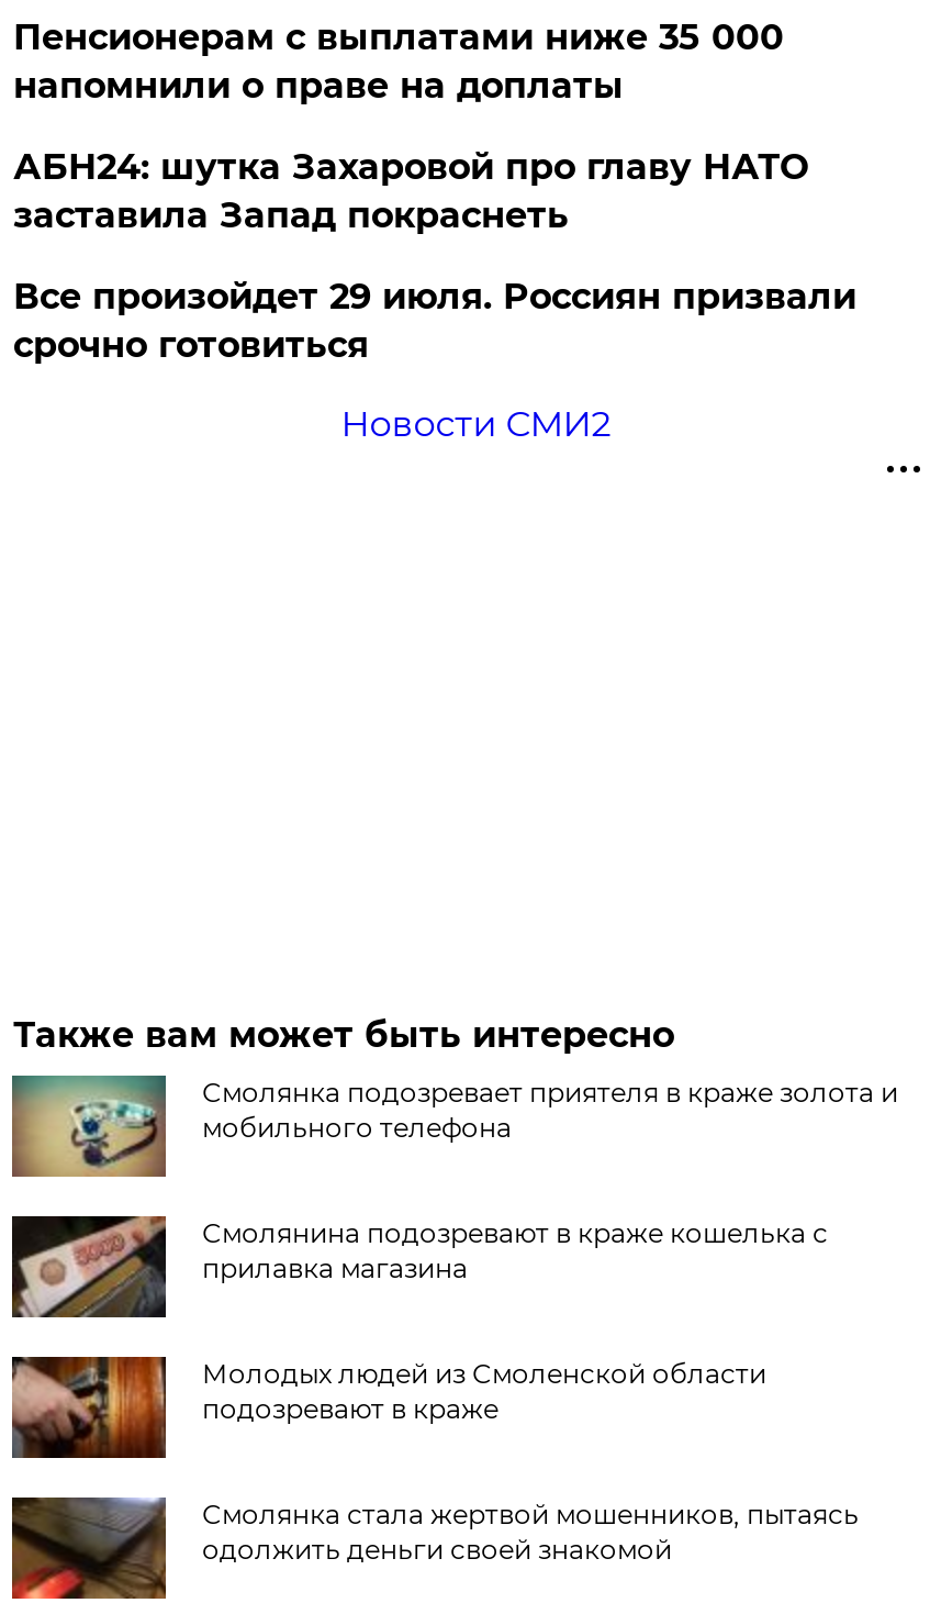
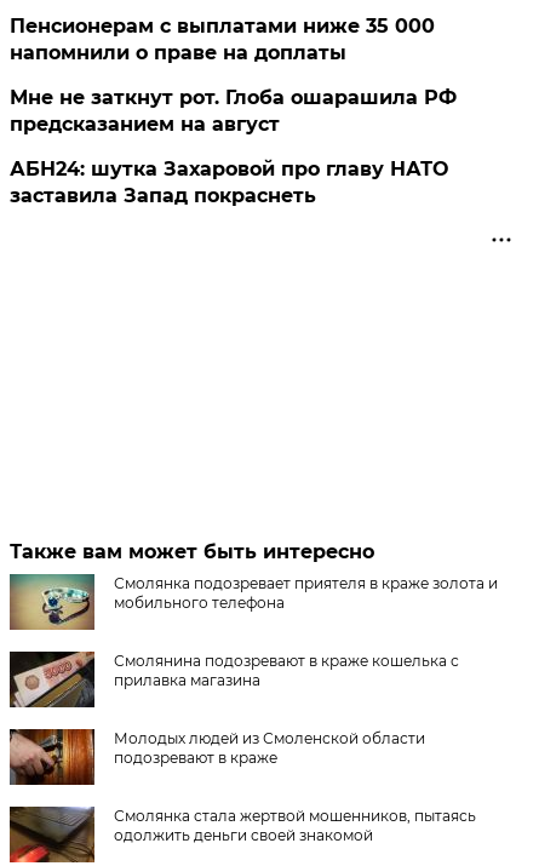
+ Мне не заткнут рот. Глоба ошарашила РФ
+ предсказанием на август

moved down: АБН24: шутка Захаровой про главу НАТО | заставила Запад покраснеть

- Все произойдет 29 июля. Россиян призвали
- срочно готовиться
- Новости СМИ2
